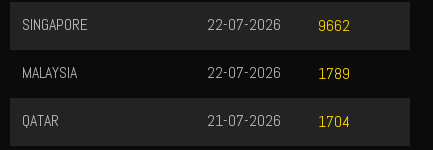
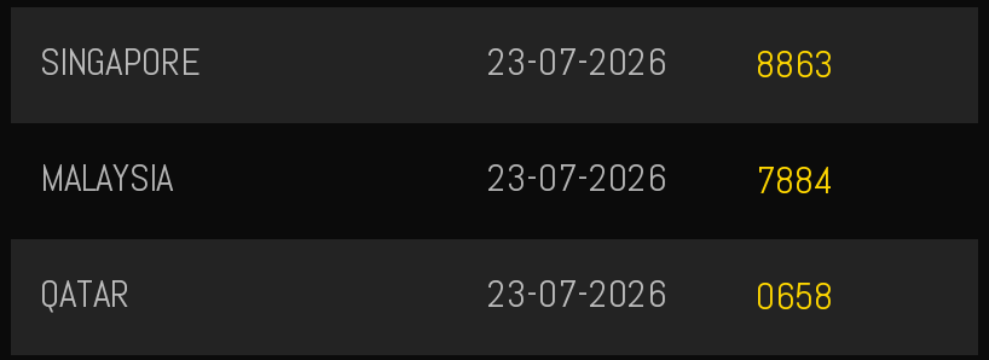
- 22-07-2026
+ 23-07-2026

- 9662
+ 8863

- 22-07-2026
+ 23-07-2026

- 1789
+ 7884

- 21-07-2026
+ 23-07-2026

- 1704
+ 0658
